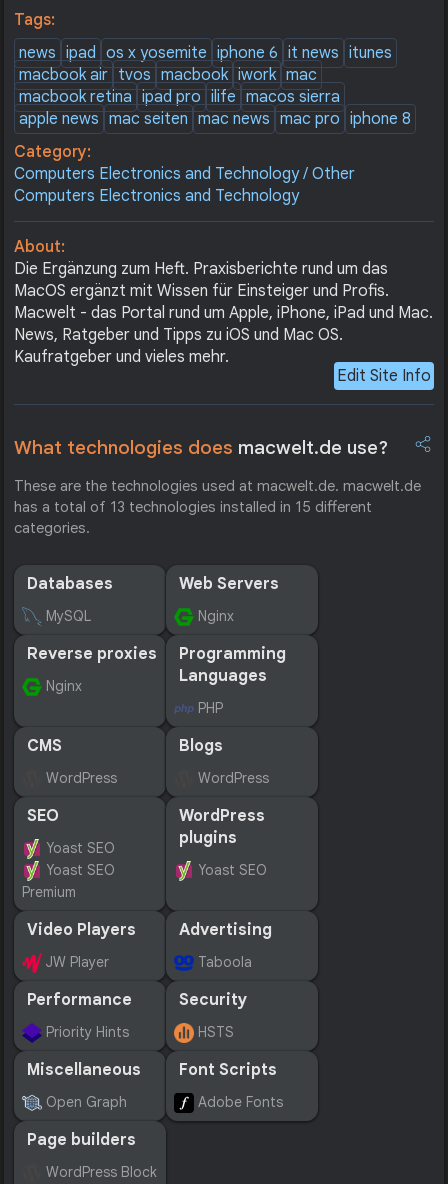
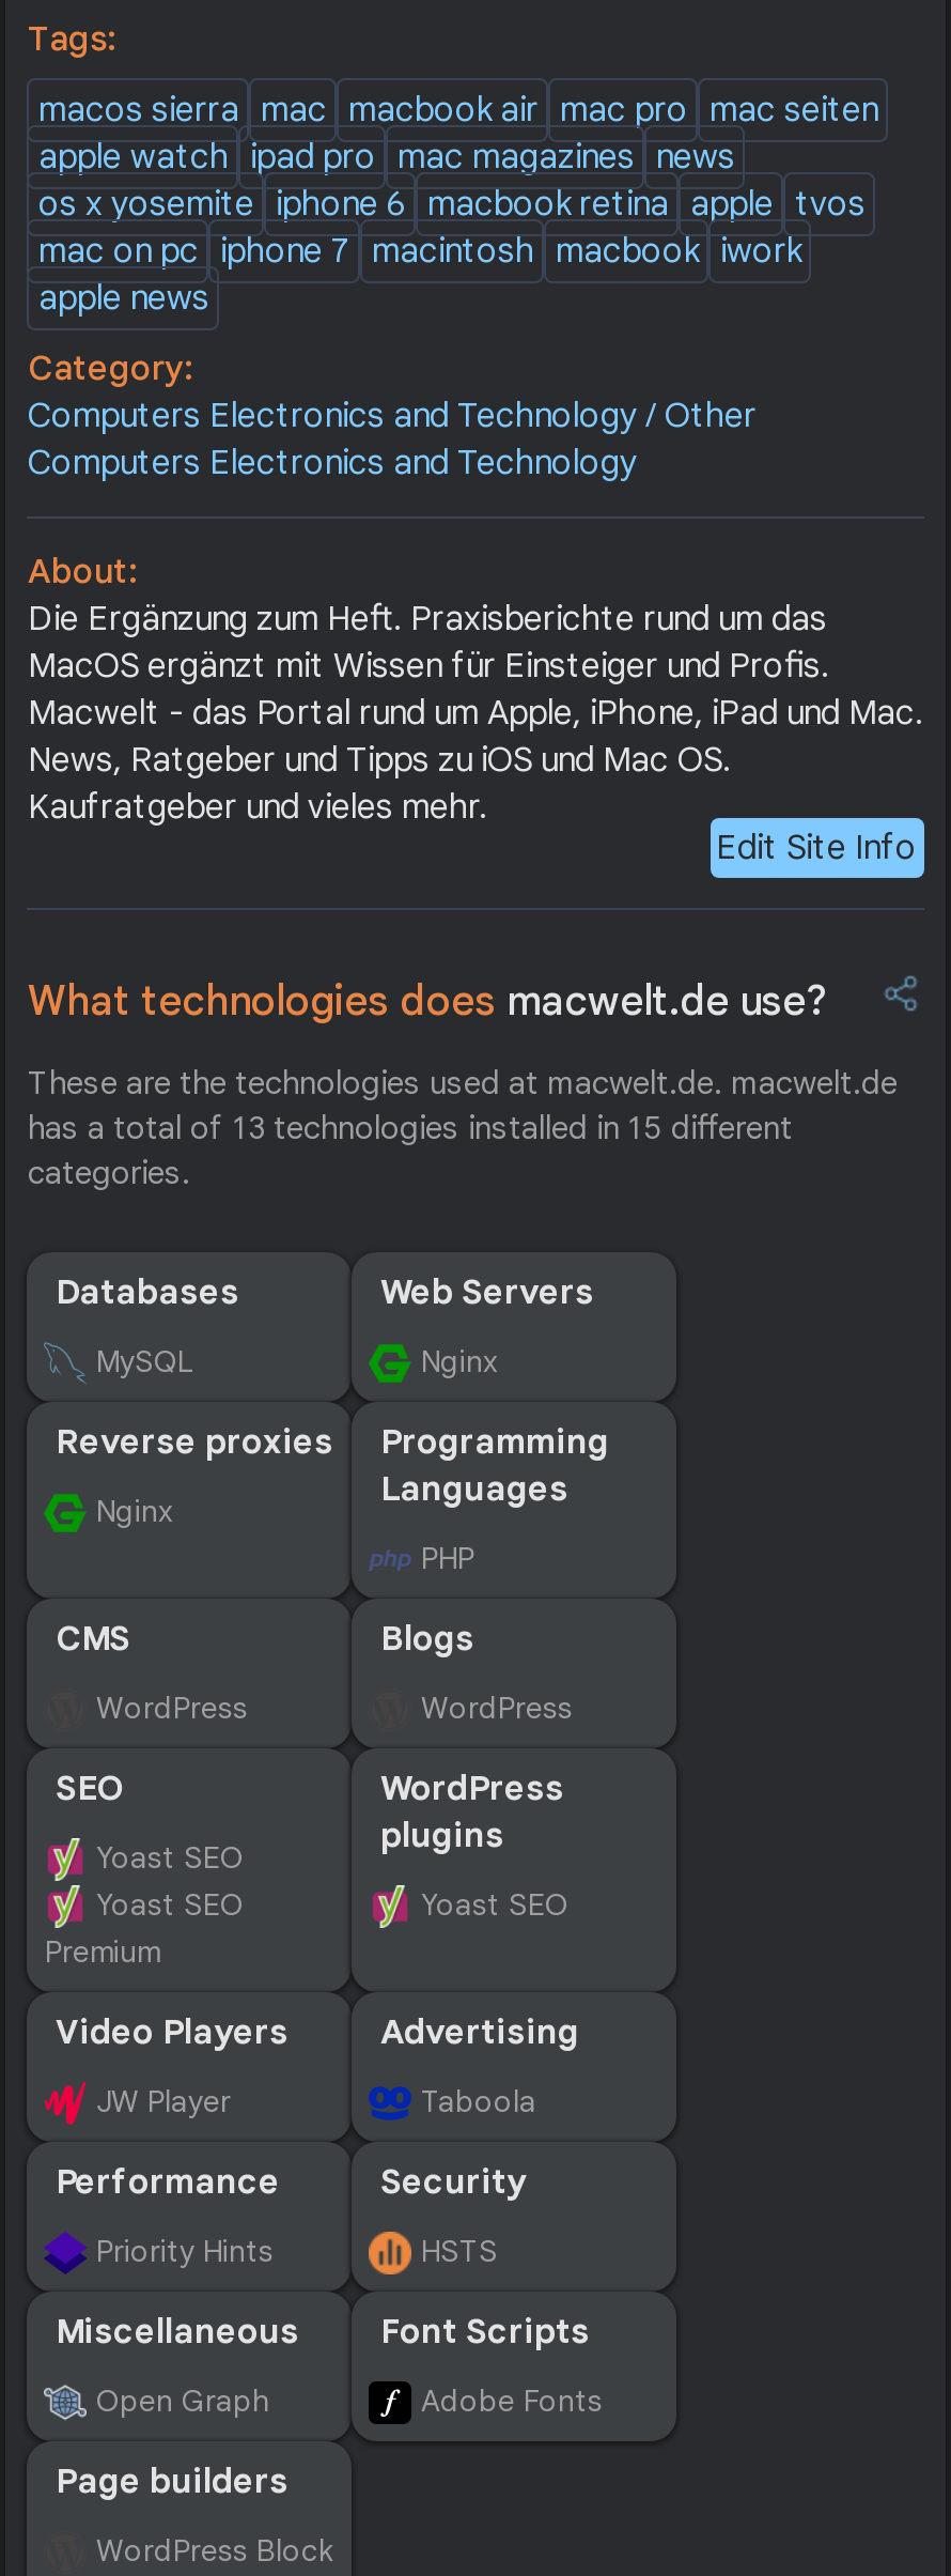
- news ipad os x yosemite iphone 6 it news itunes
- macbook air tvos macbook iwork mac
- macbook retina ipad pro ilife macos sierra
- apple news mac seiten mac news mac pro iphone 8
+ macos sierra mac macbook air mac pro mac seiten
+ apple watch ipad pro mac magazines news
+ os x yosemite iphone 6 macbook retina apple tvos
+ mac on pc iphone 7 macintosh macbook iwork
+ apple news
